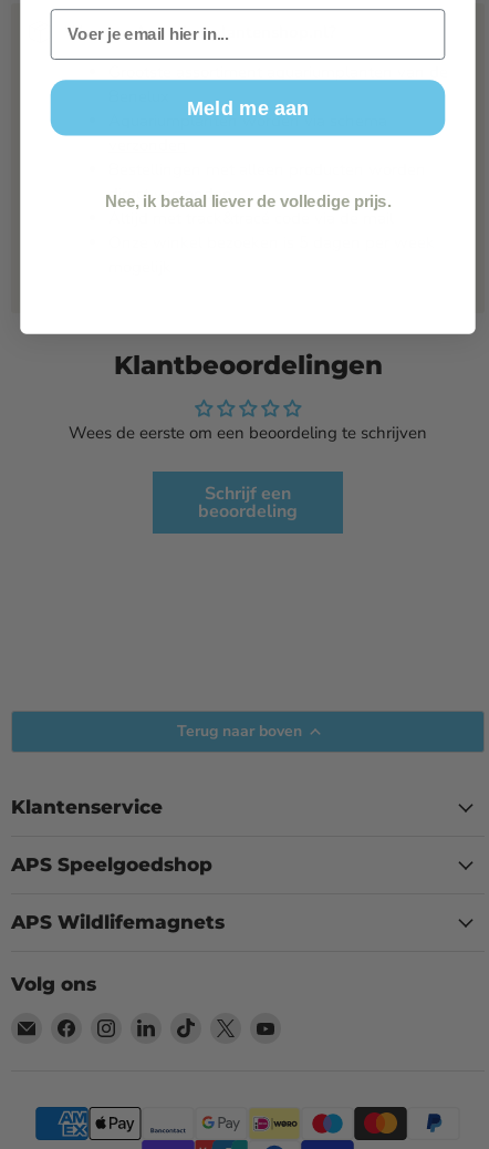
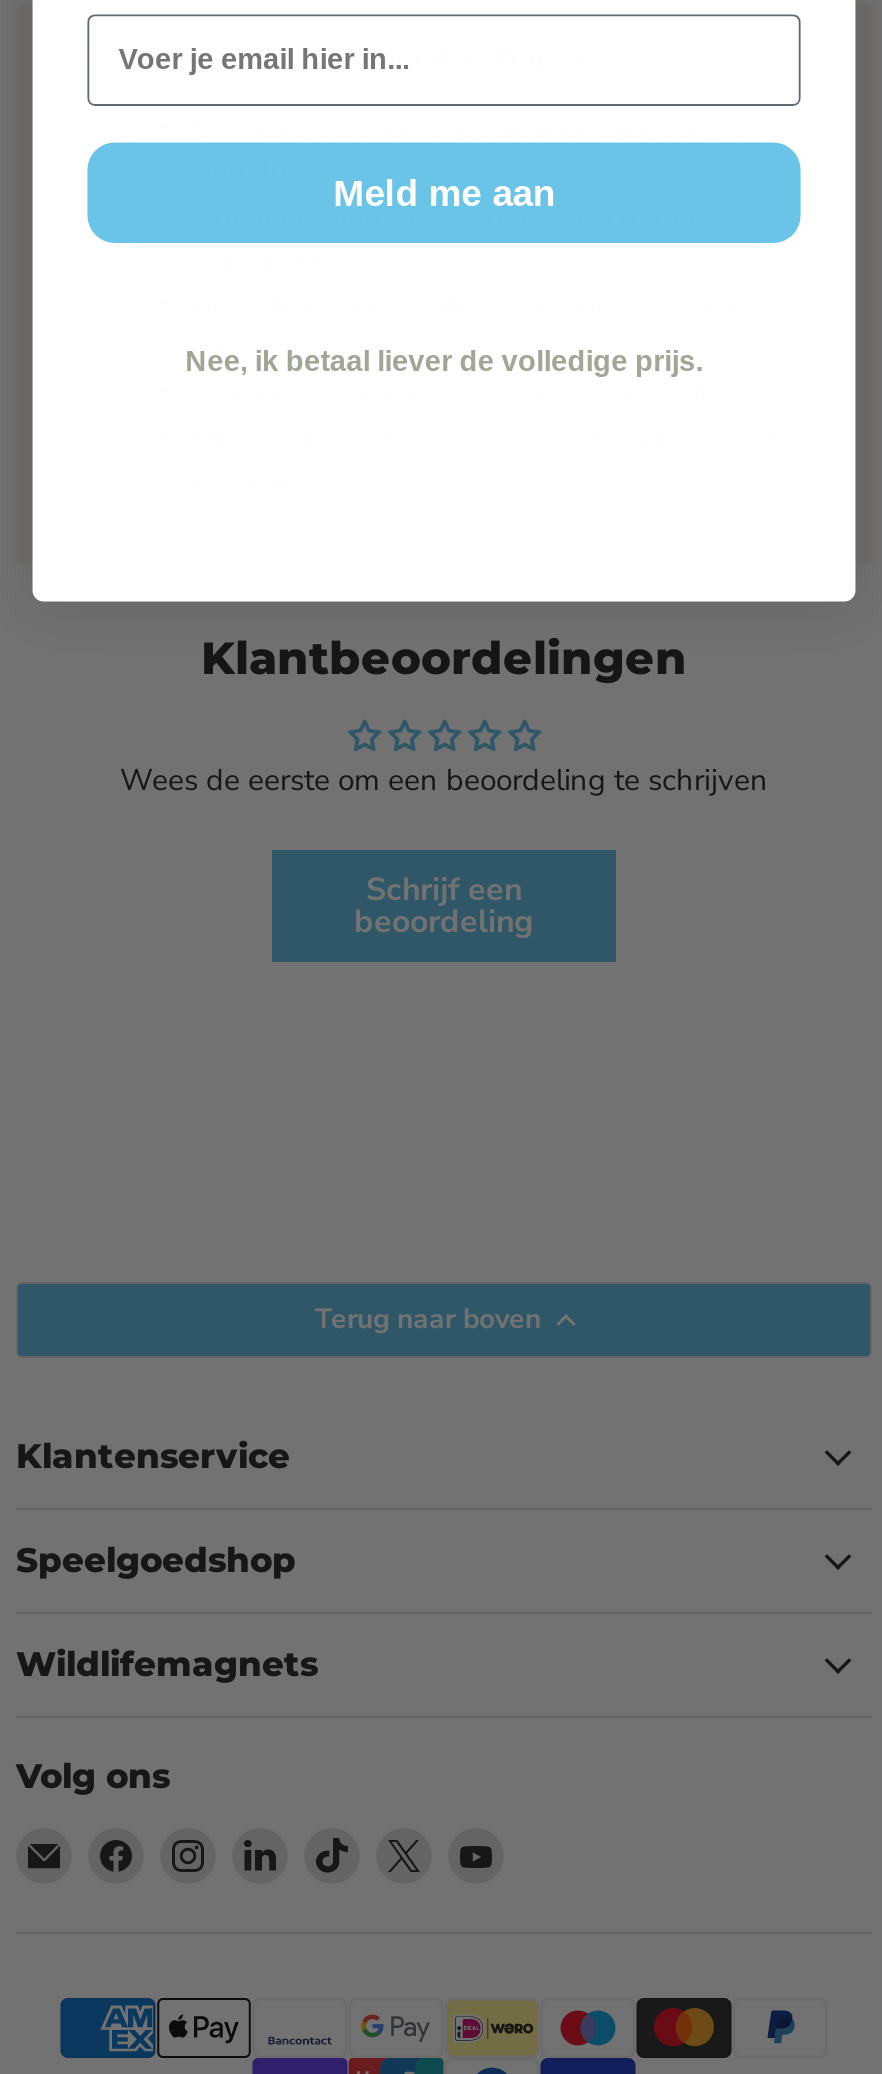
- APS Speelgoedshop
+ Speelgoedshop

- APS Wildlifemagnets
+ Wildlifemagnets
